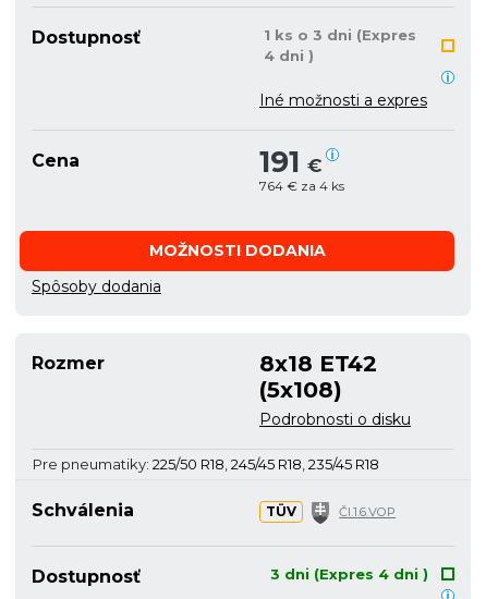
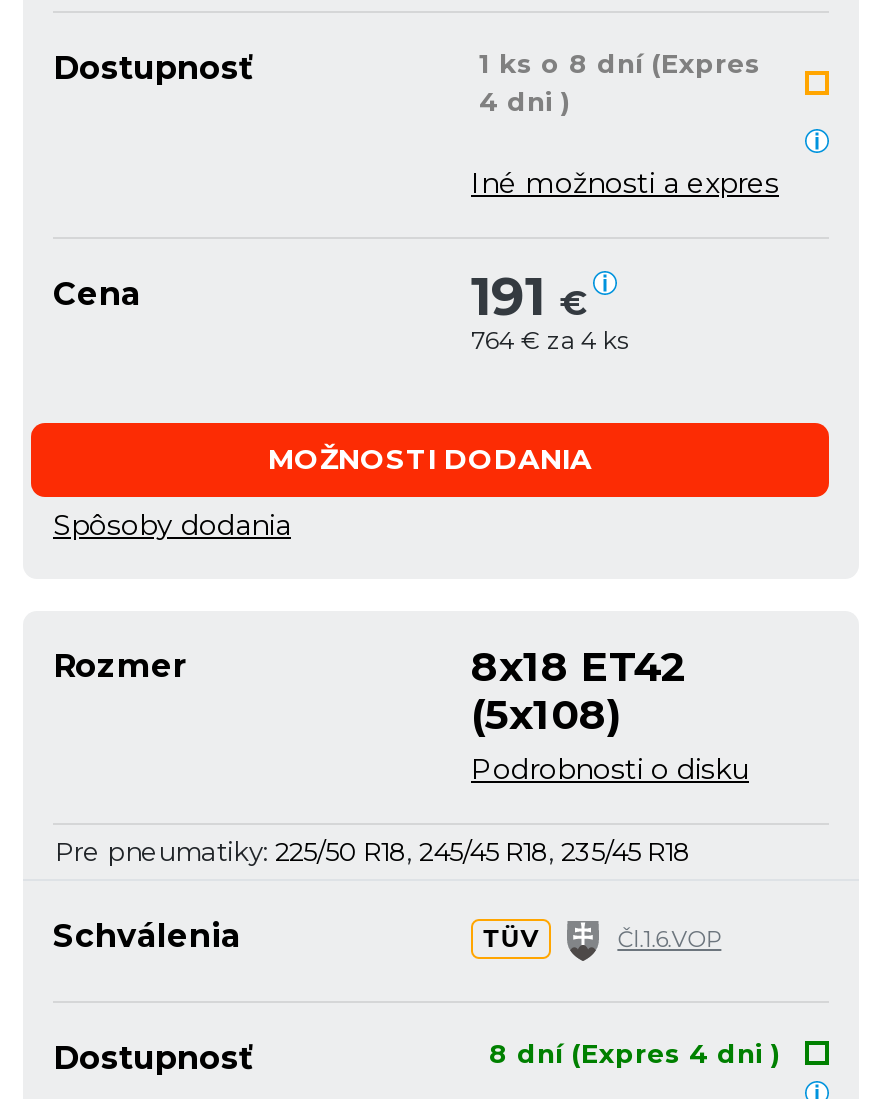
- 1 ks o 3 dni (Expres
+ 1 ks o 8 dní (Expres

- 3 dni (Expres 4 dni )
+ 8 dní (Expres 4 dni )
